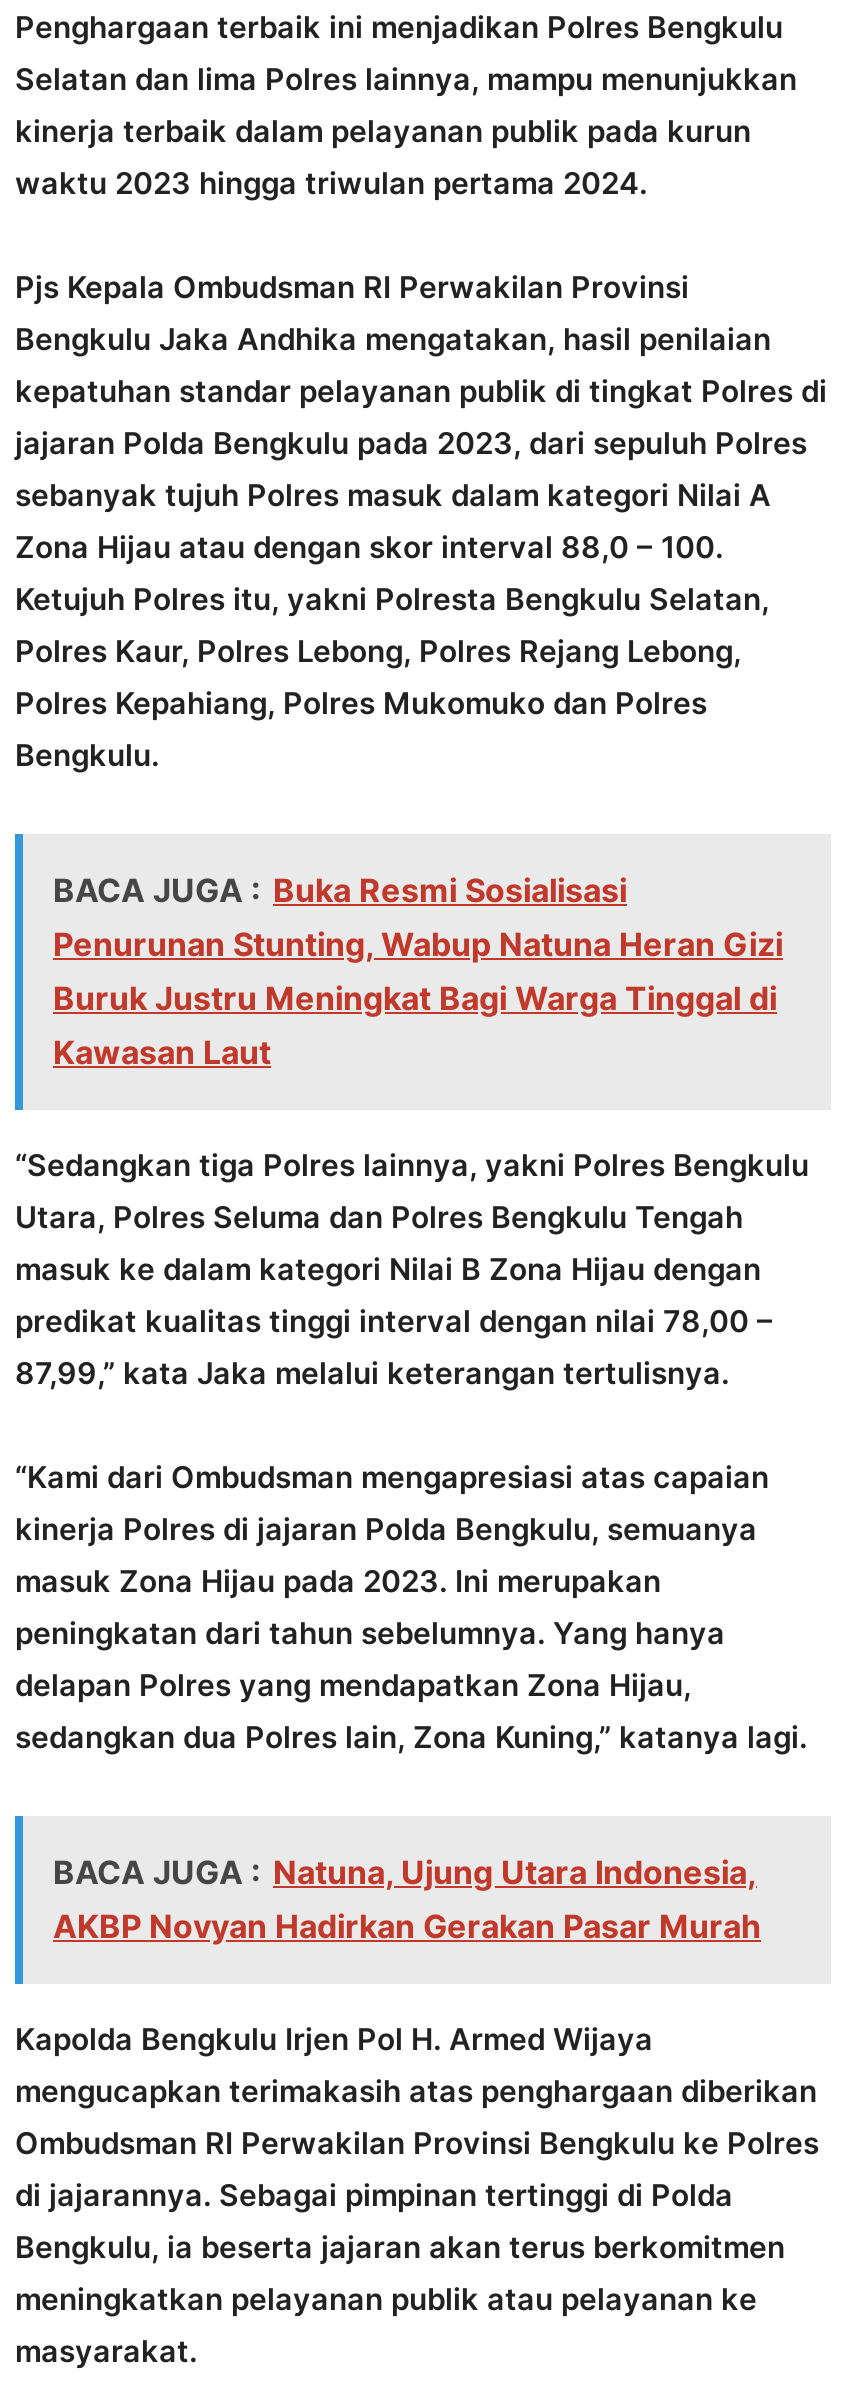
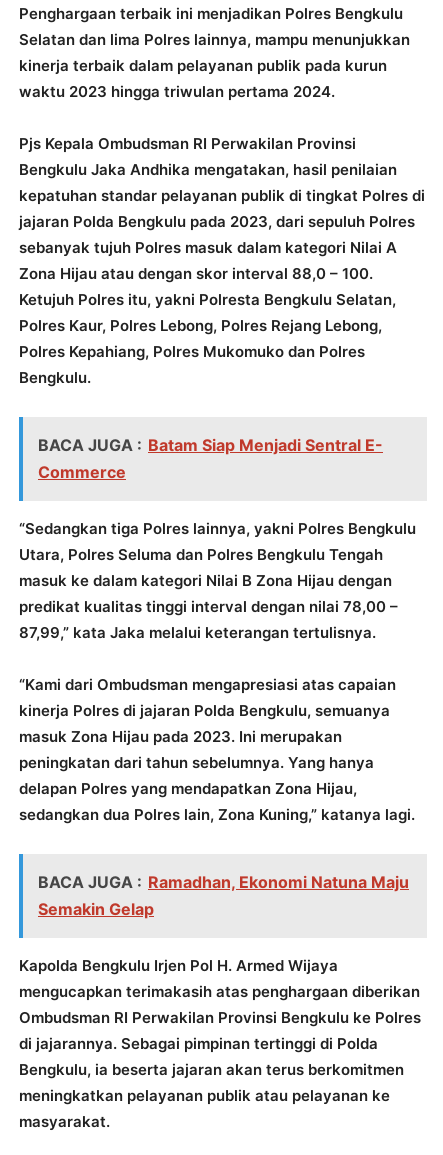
- BACA JUGA : Buka Resmi Sosialisasi
- Penurunan Stunting, Wabup Natuna Heran Gizi
- Buruk Justru Meningkat Bagi Warga Tinggal di
- Kawasan Laut
+ BACA JUGA : Batam Siap Menjadi Sentral E-
+ Commerce

- BACA JUGA : Natuna, Ujung Utara Indonesia,
- AKBP Novyan Hadirkan Gerakan Pasar Murah
+ BACA JUGA : Ramadhan, Ekonomi Natuna Maju
+ Semakin Gelap
